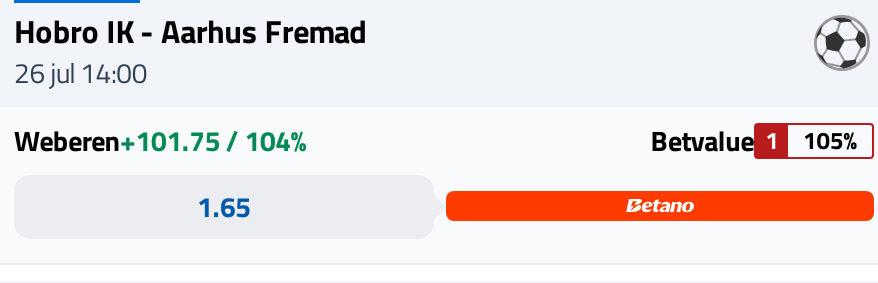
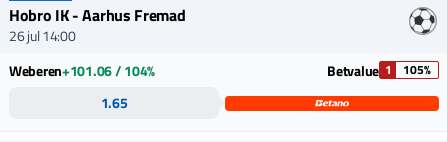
- Weberen+101.75 / 104%
+ Weberen+101.06 / 104%
